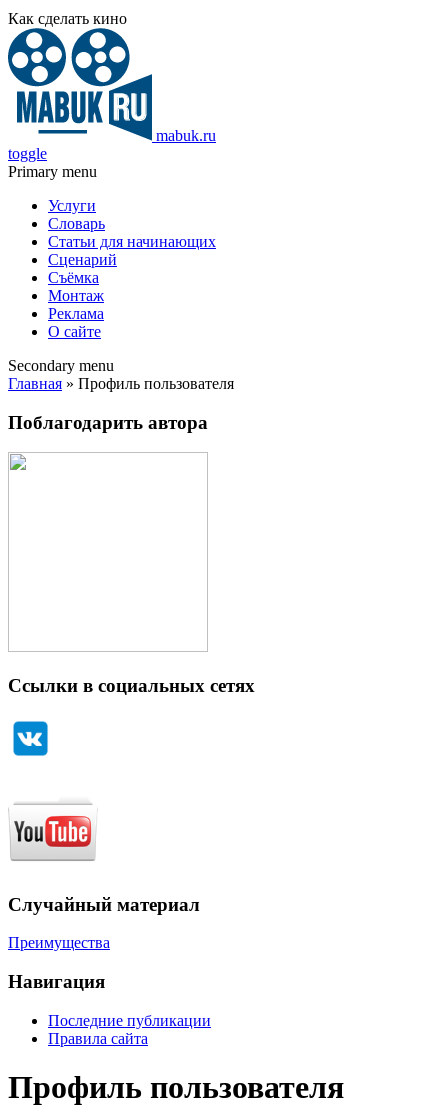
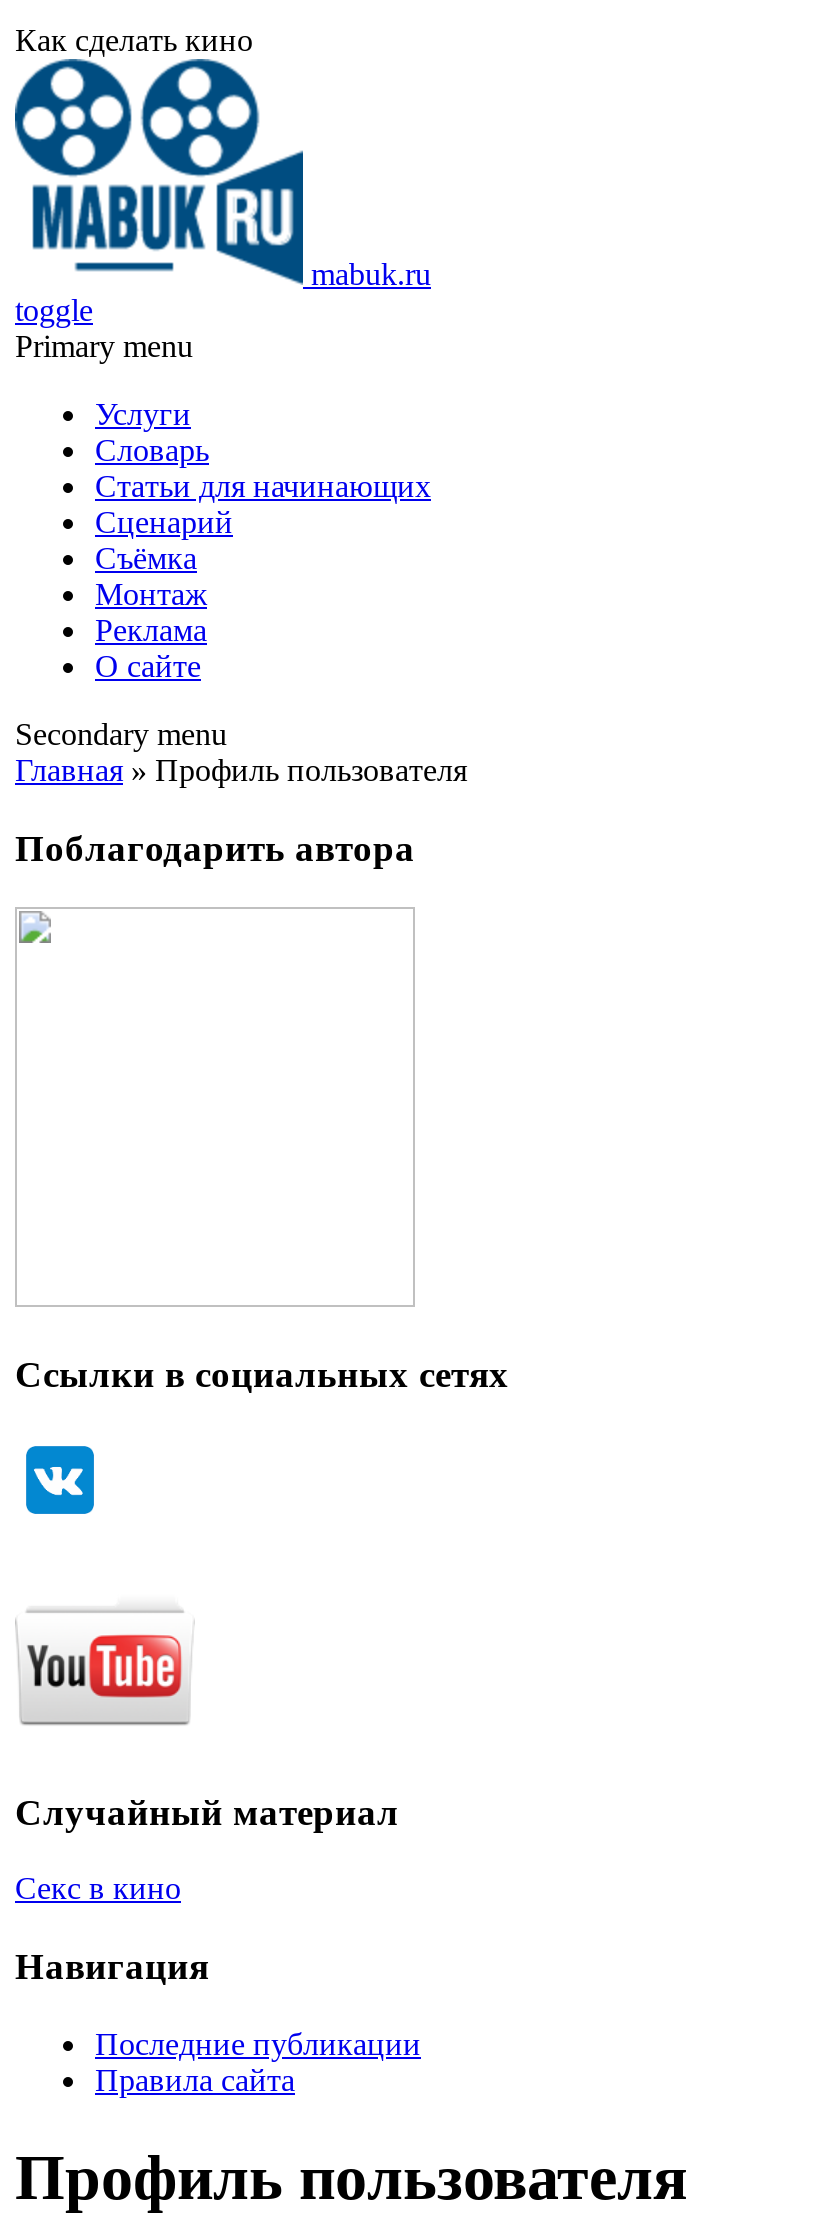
- Преимущества
+ Секс в кино
